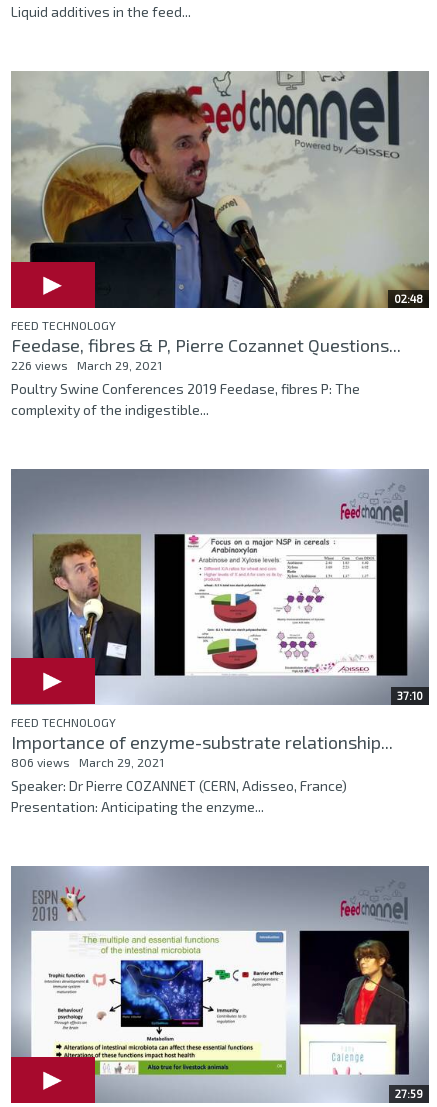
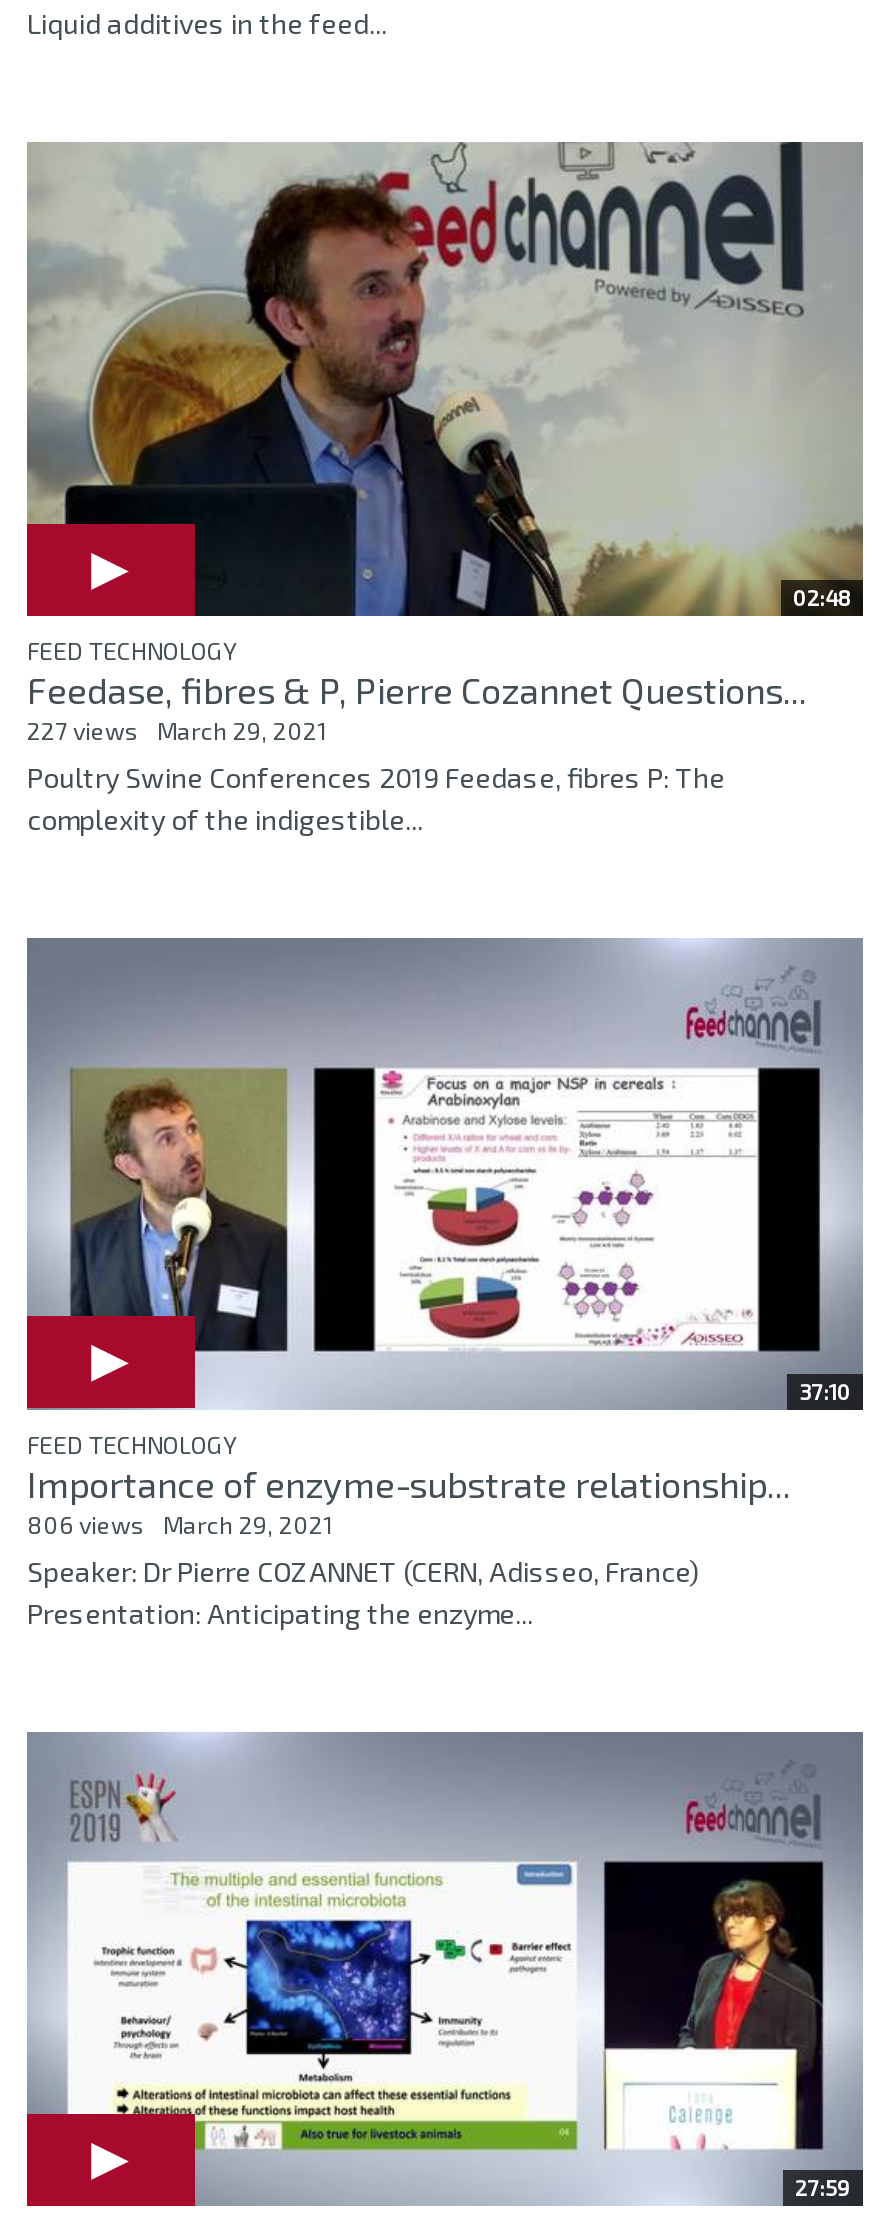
- 226 views March 29, 2021
+ 227 views March 29, 2021
